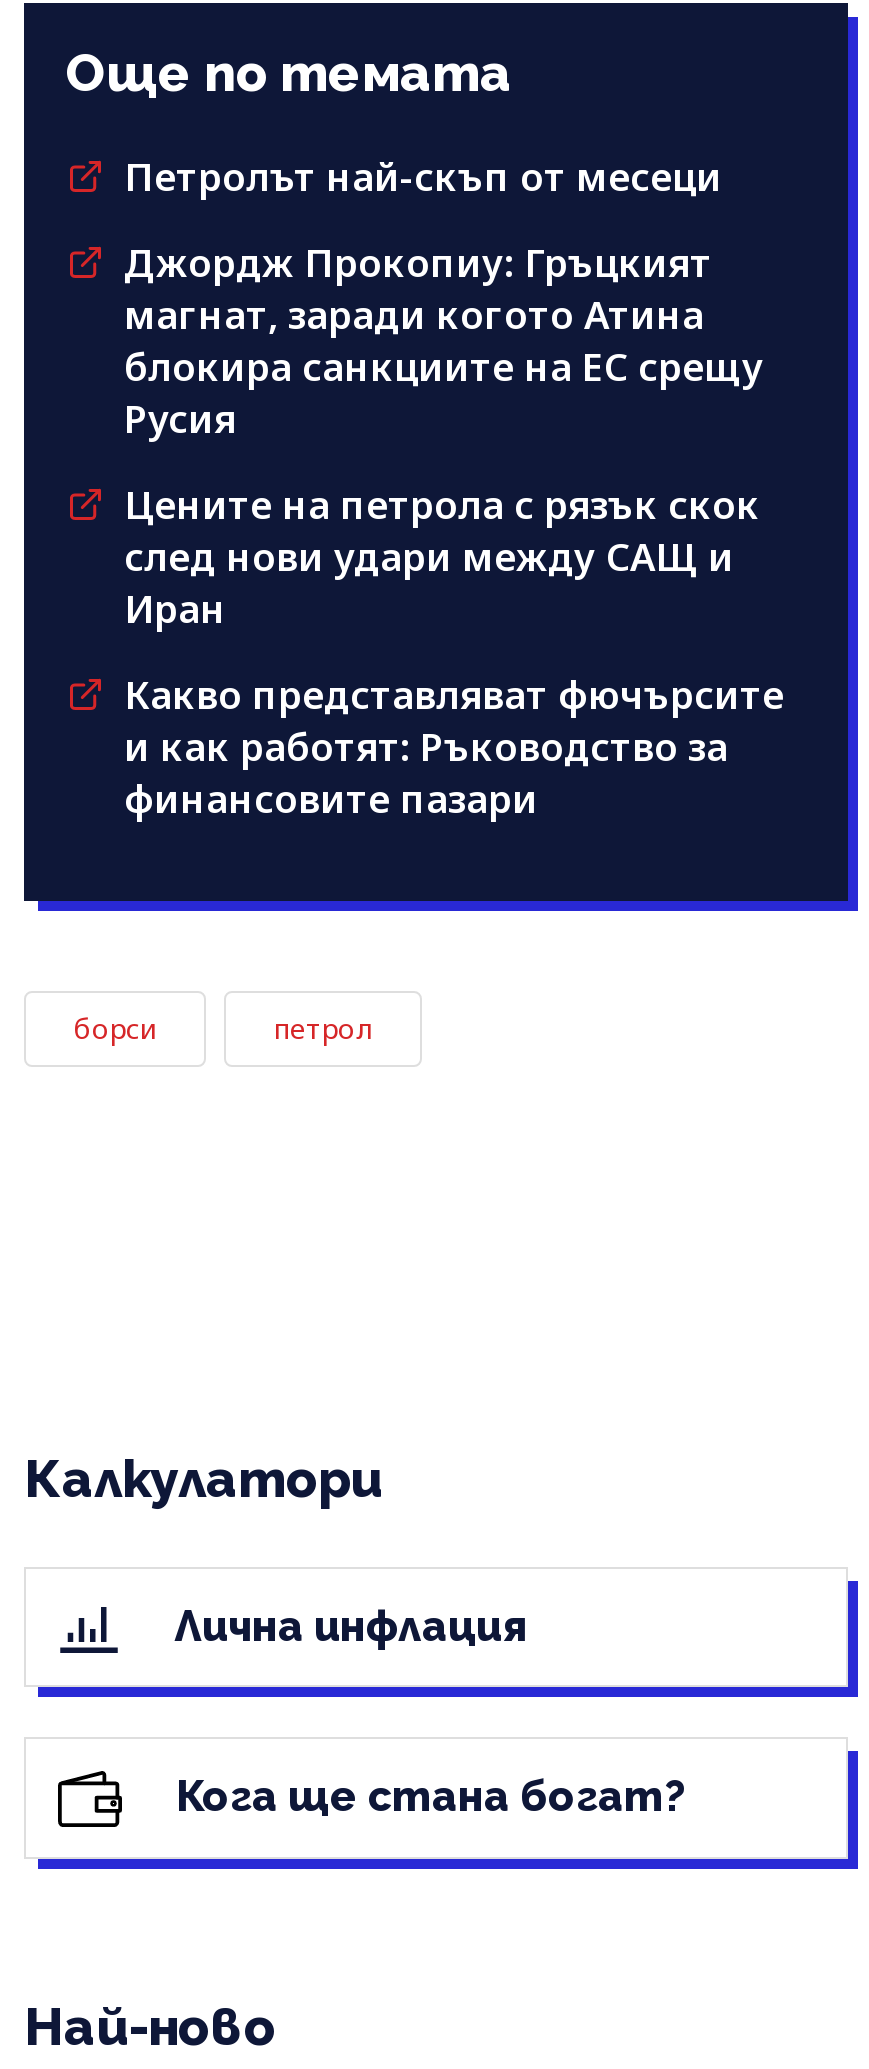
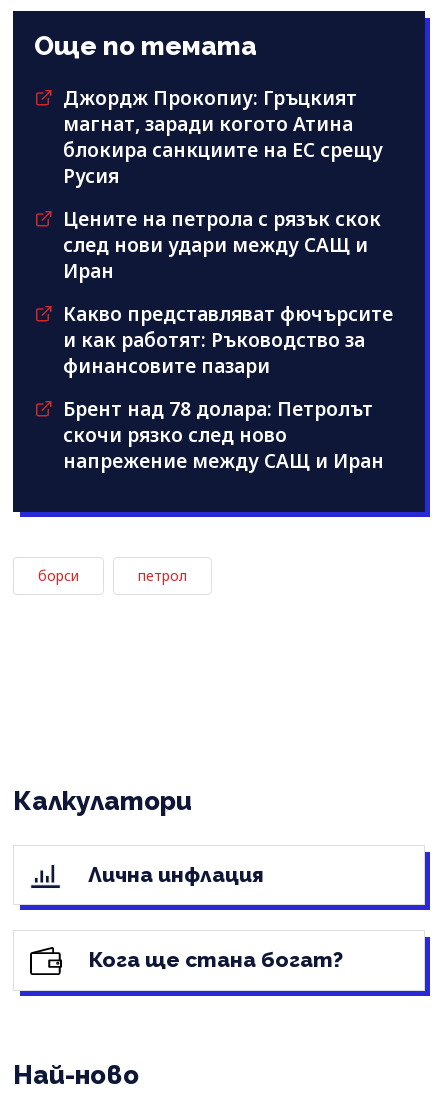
- Петролът най-скъп от месеци

moved up: Джордж Прокопиу: Гръцкият | магнат, заради когото Атина | блокира санкциите на ЕС срещу | ... | и как работят: Ръководство за | финансовите пазари

+ Брент над 78 долара: Петролът
+ скочи рязко след ново
+ напрежение между САЩ и Иран
